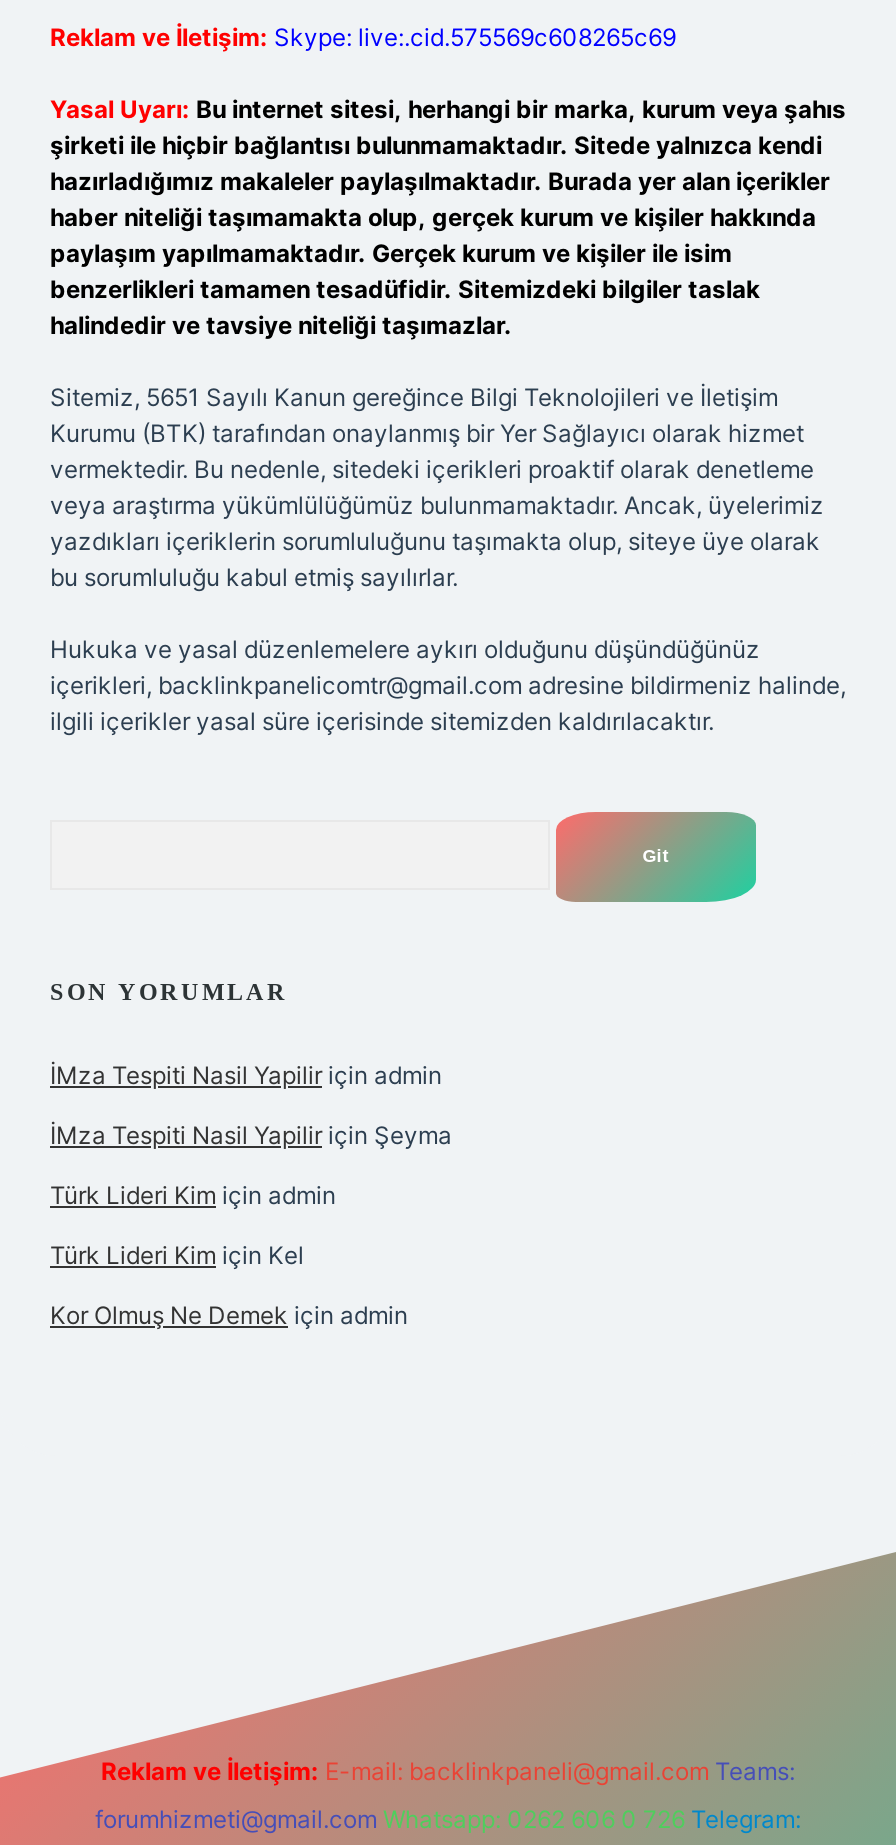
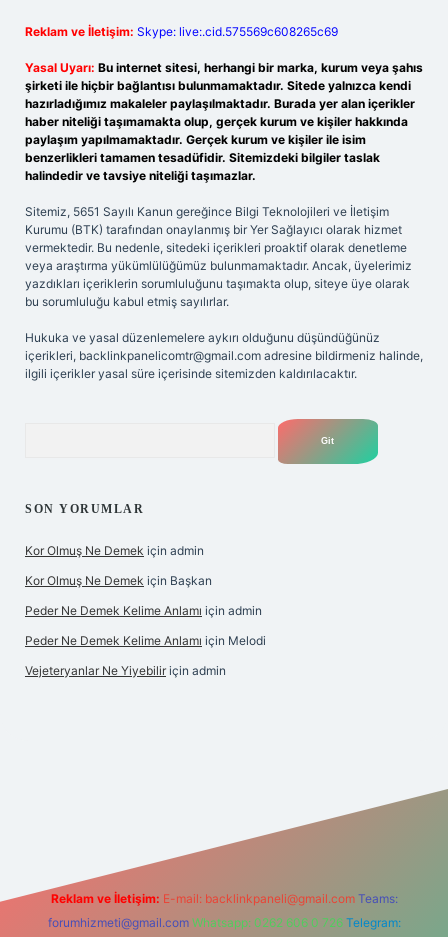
- İMza Tespiti Nasil Yapilir için admin
- İMza Tespiti Nasil Yapilir için Şeyma
- Türk Lideri Kim için admin
- Türk Lideri Kim için Kel

moved up: Kor Olmuş Ne Demek için admin

+ Kor Olmuş Ne Demek için Başkan
+ Peder Ne Demek Kelime Anlamı için admin
+ Peder Ne Demek Kelime Anlamı için Melodi
+ Vejeteryanlar Ne Yiyebilir için admin
